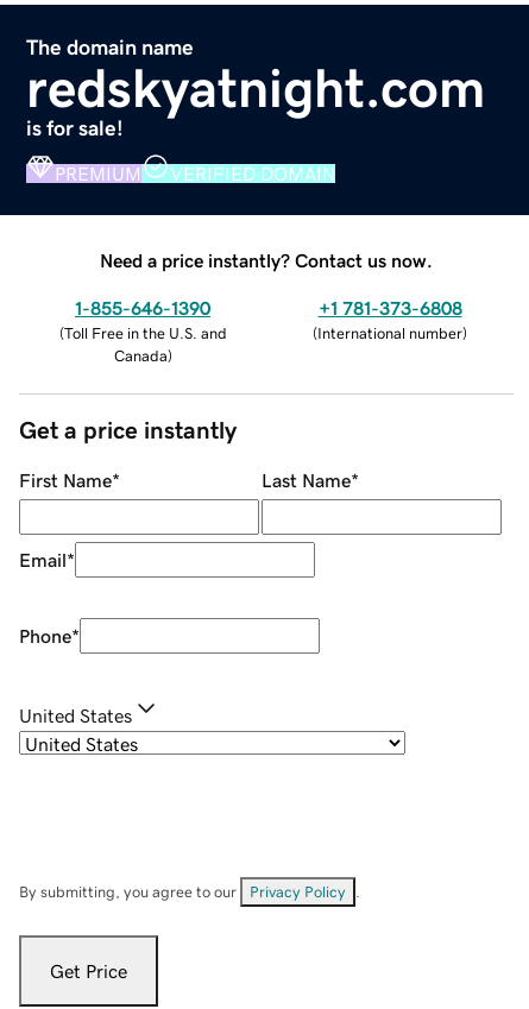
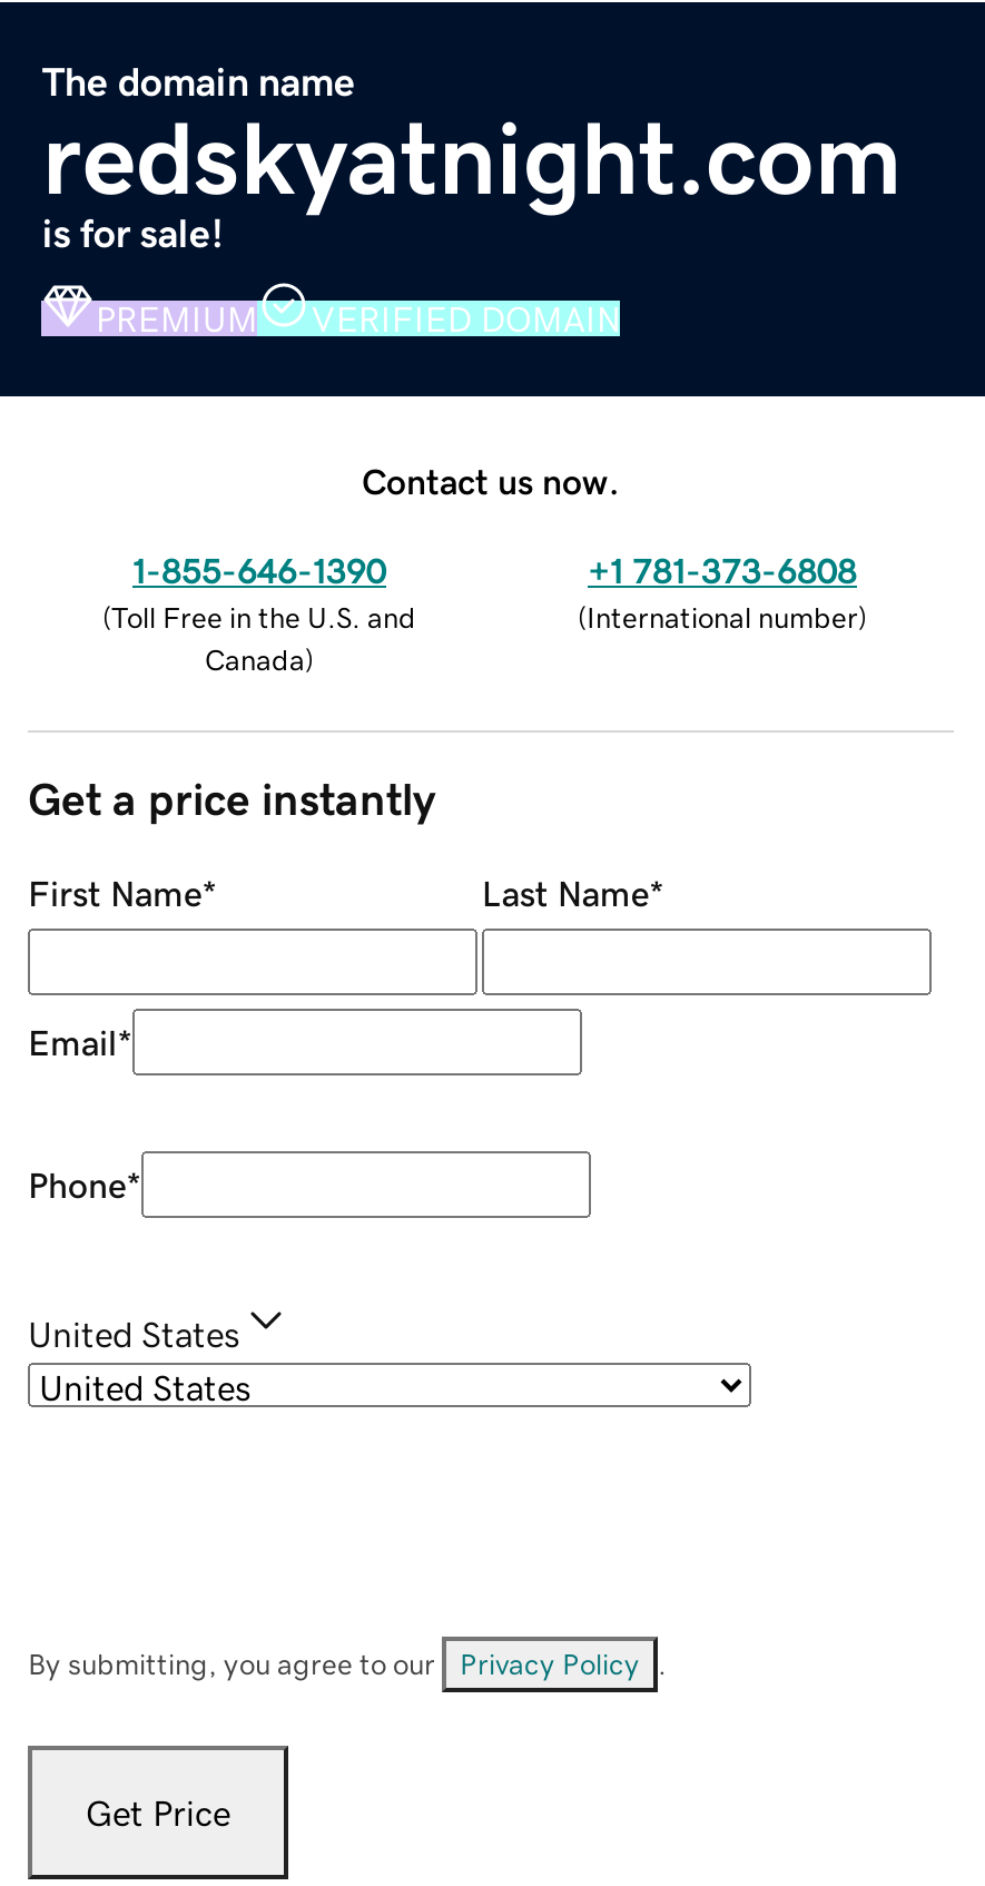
- Need a price instantly? Contact us now.
+ Contact us now.
